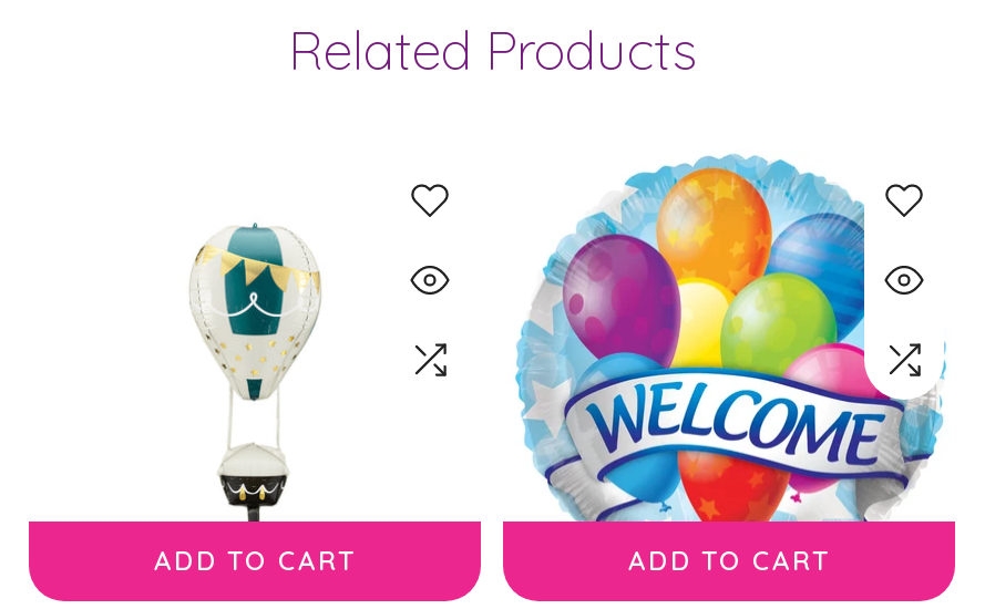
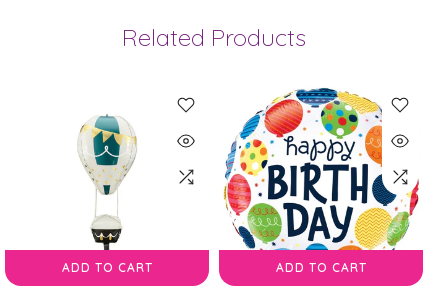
- [image]
+ [image]
